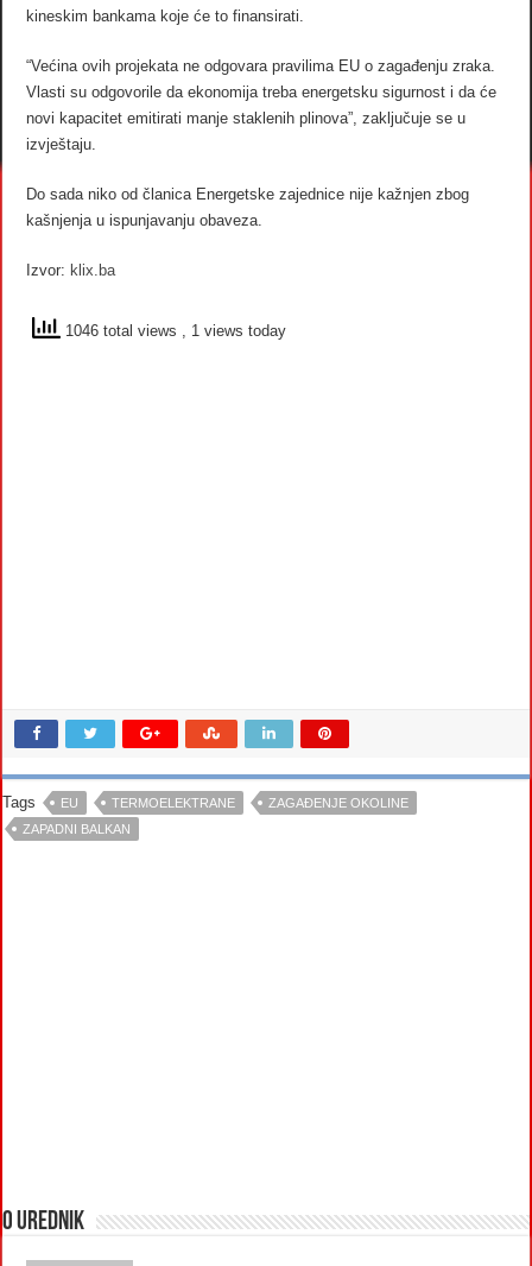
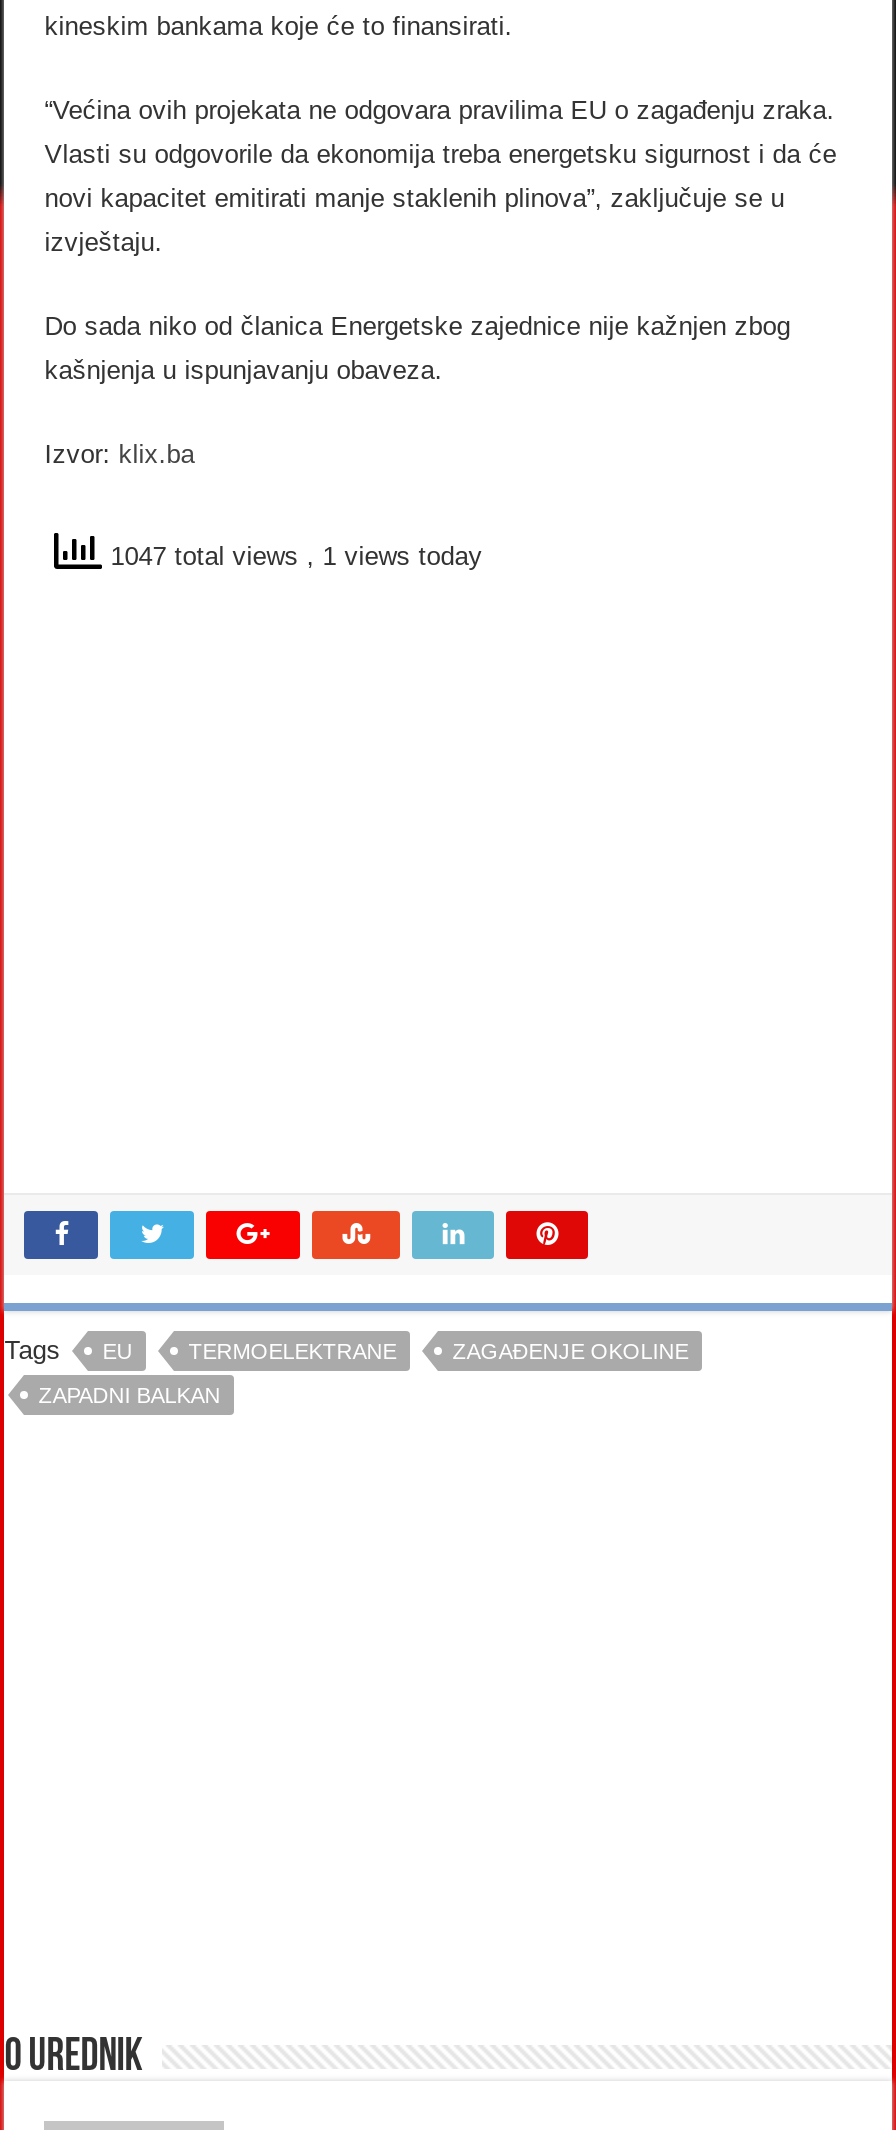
- 1046 total views, 1 views today
+ 1047 total views, 1 views today
